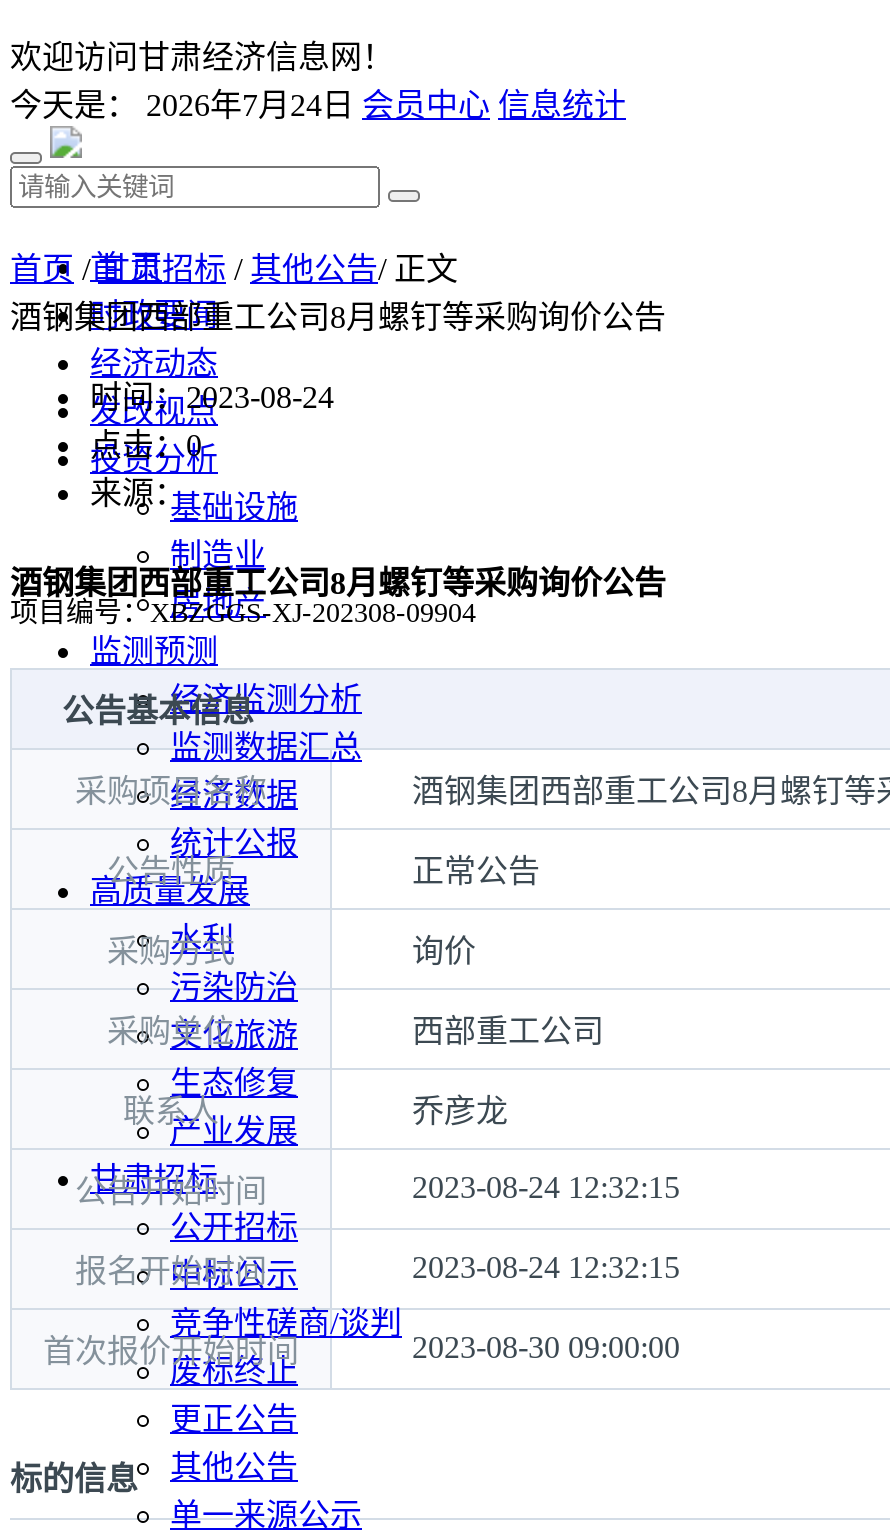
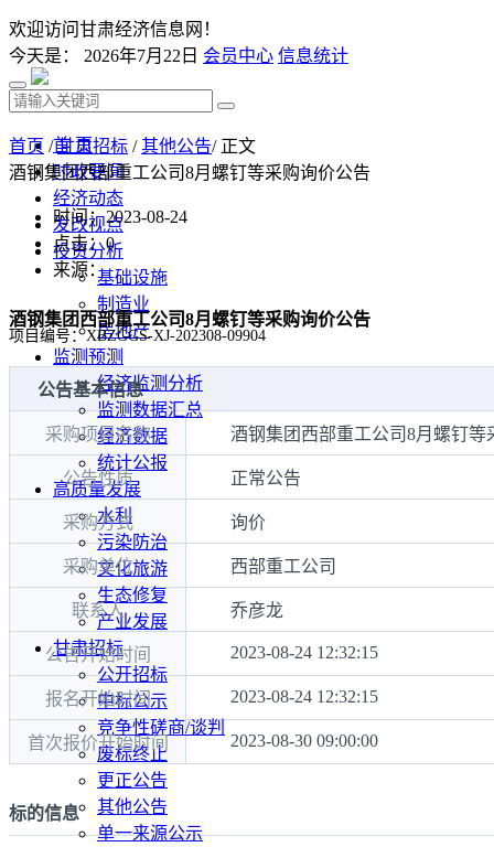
- 今天是：2026年7月24日会员中心 信息统计
+ 今天是：2026年7月22日会员中心 信息统计
